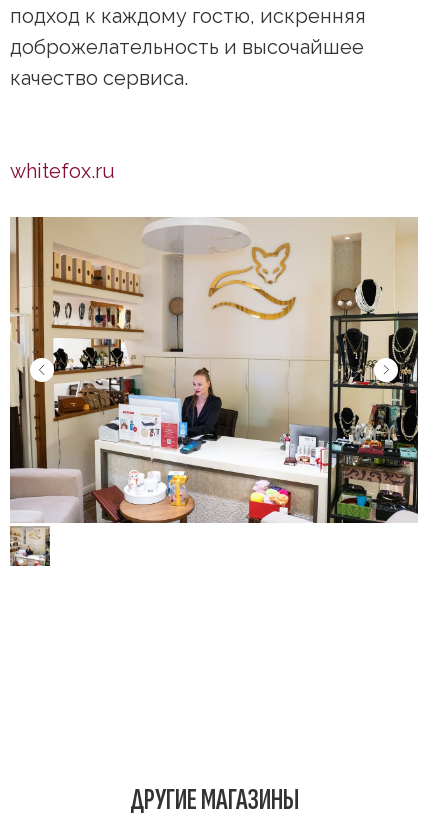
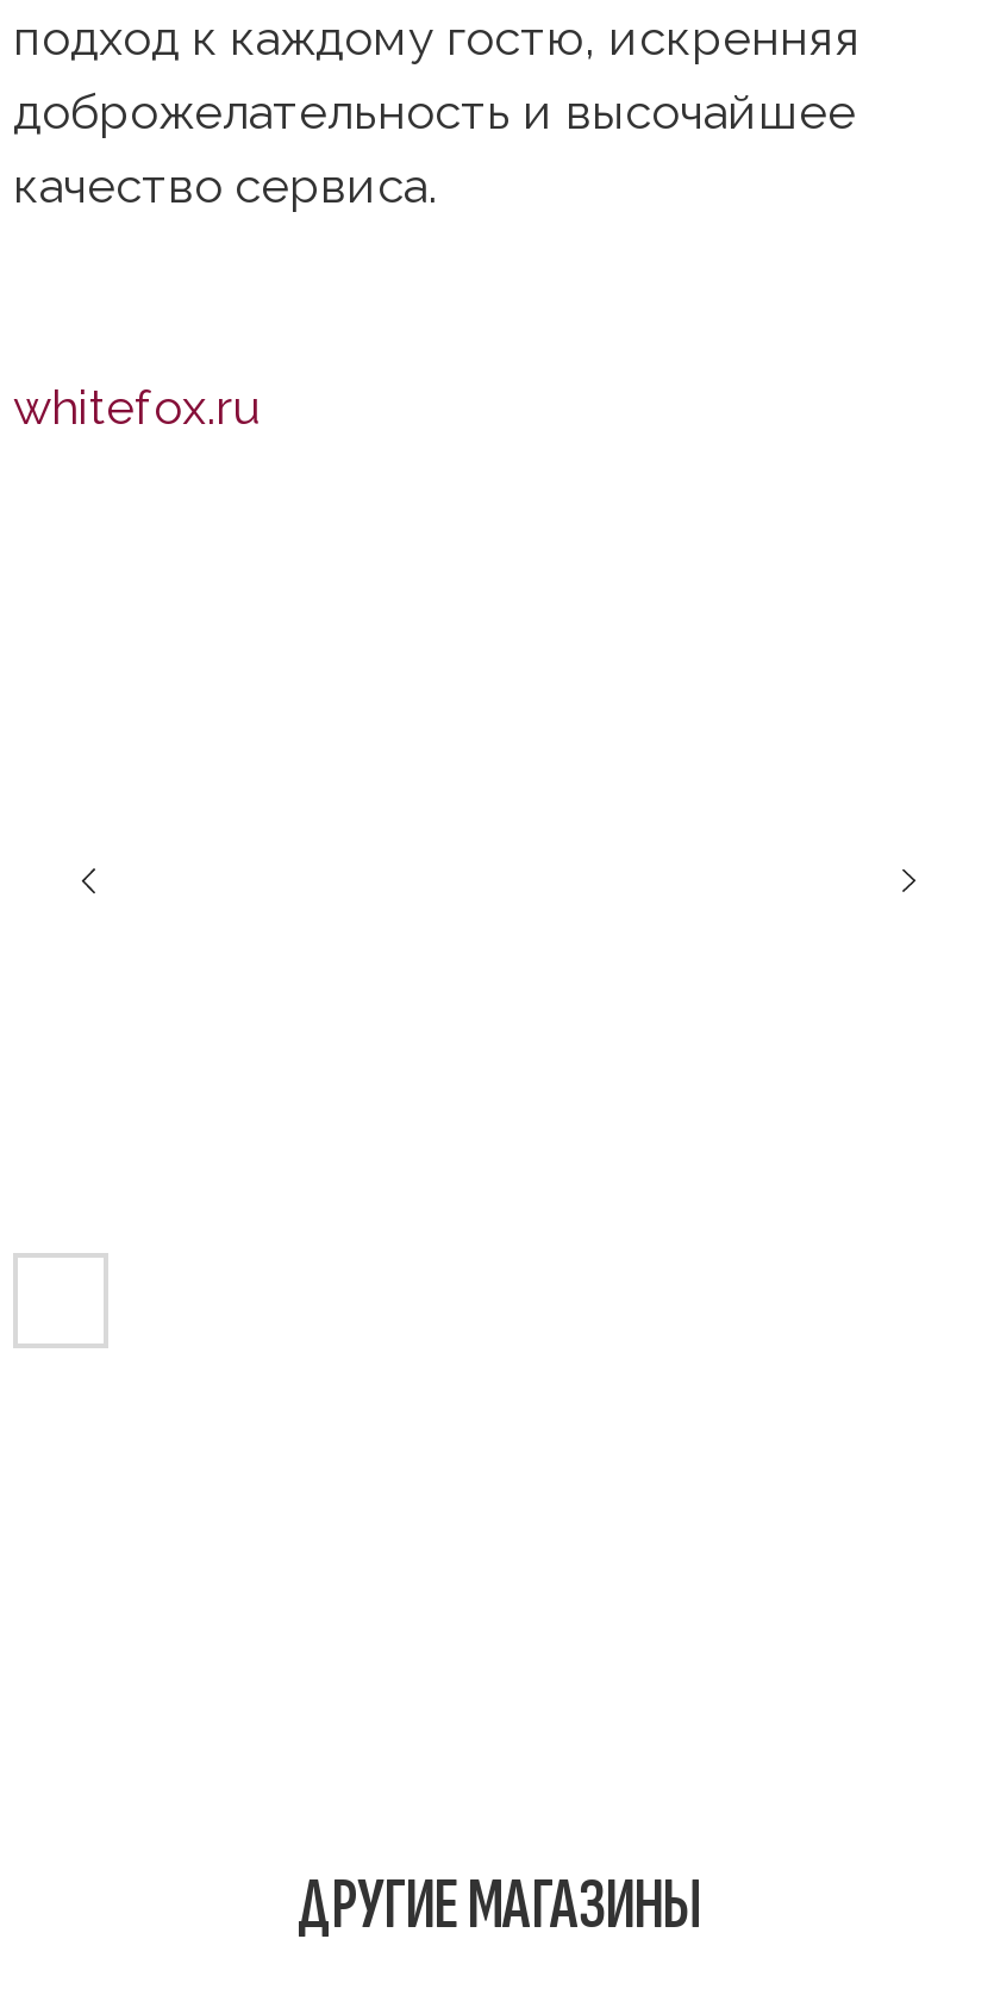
- [image]
